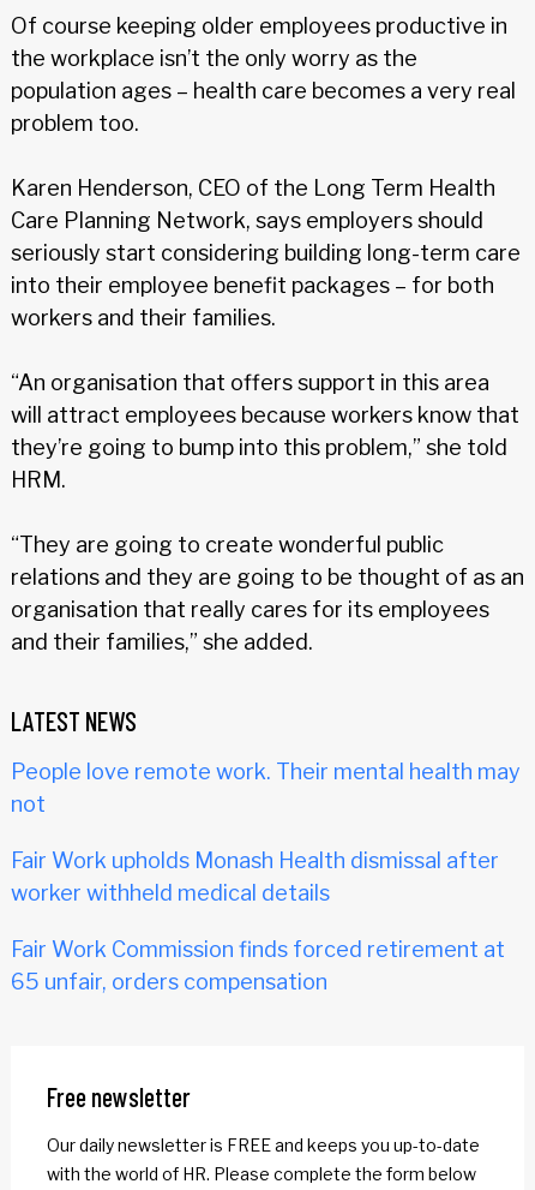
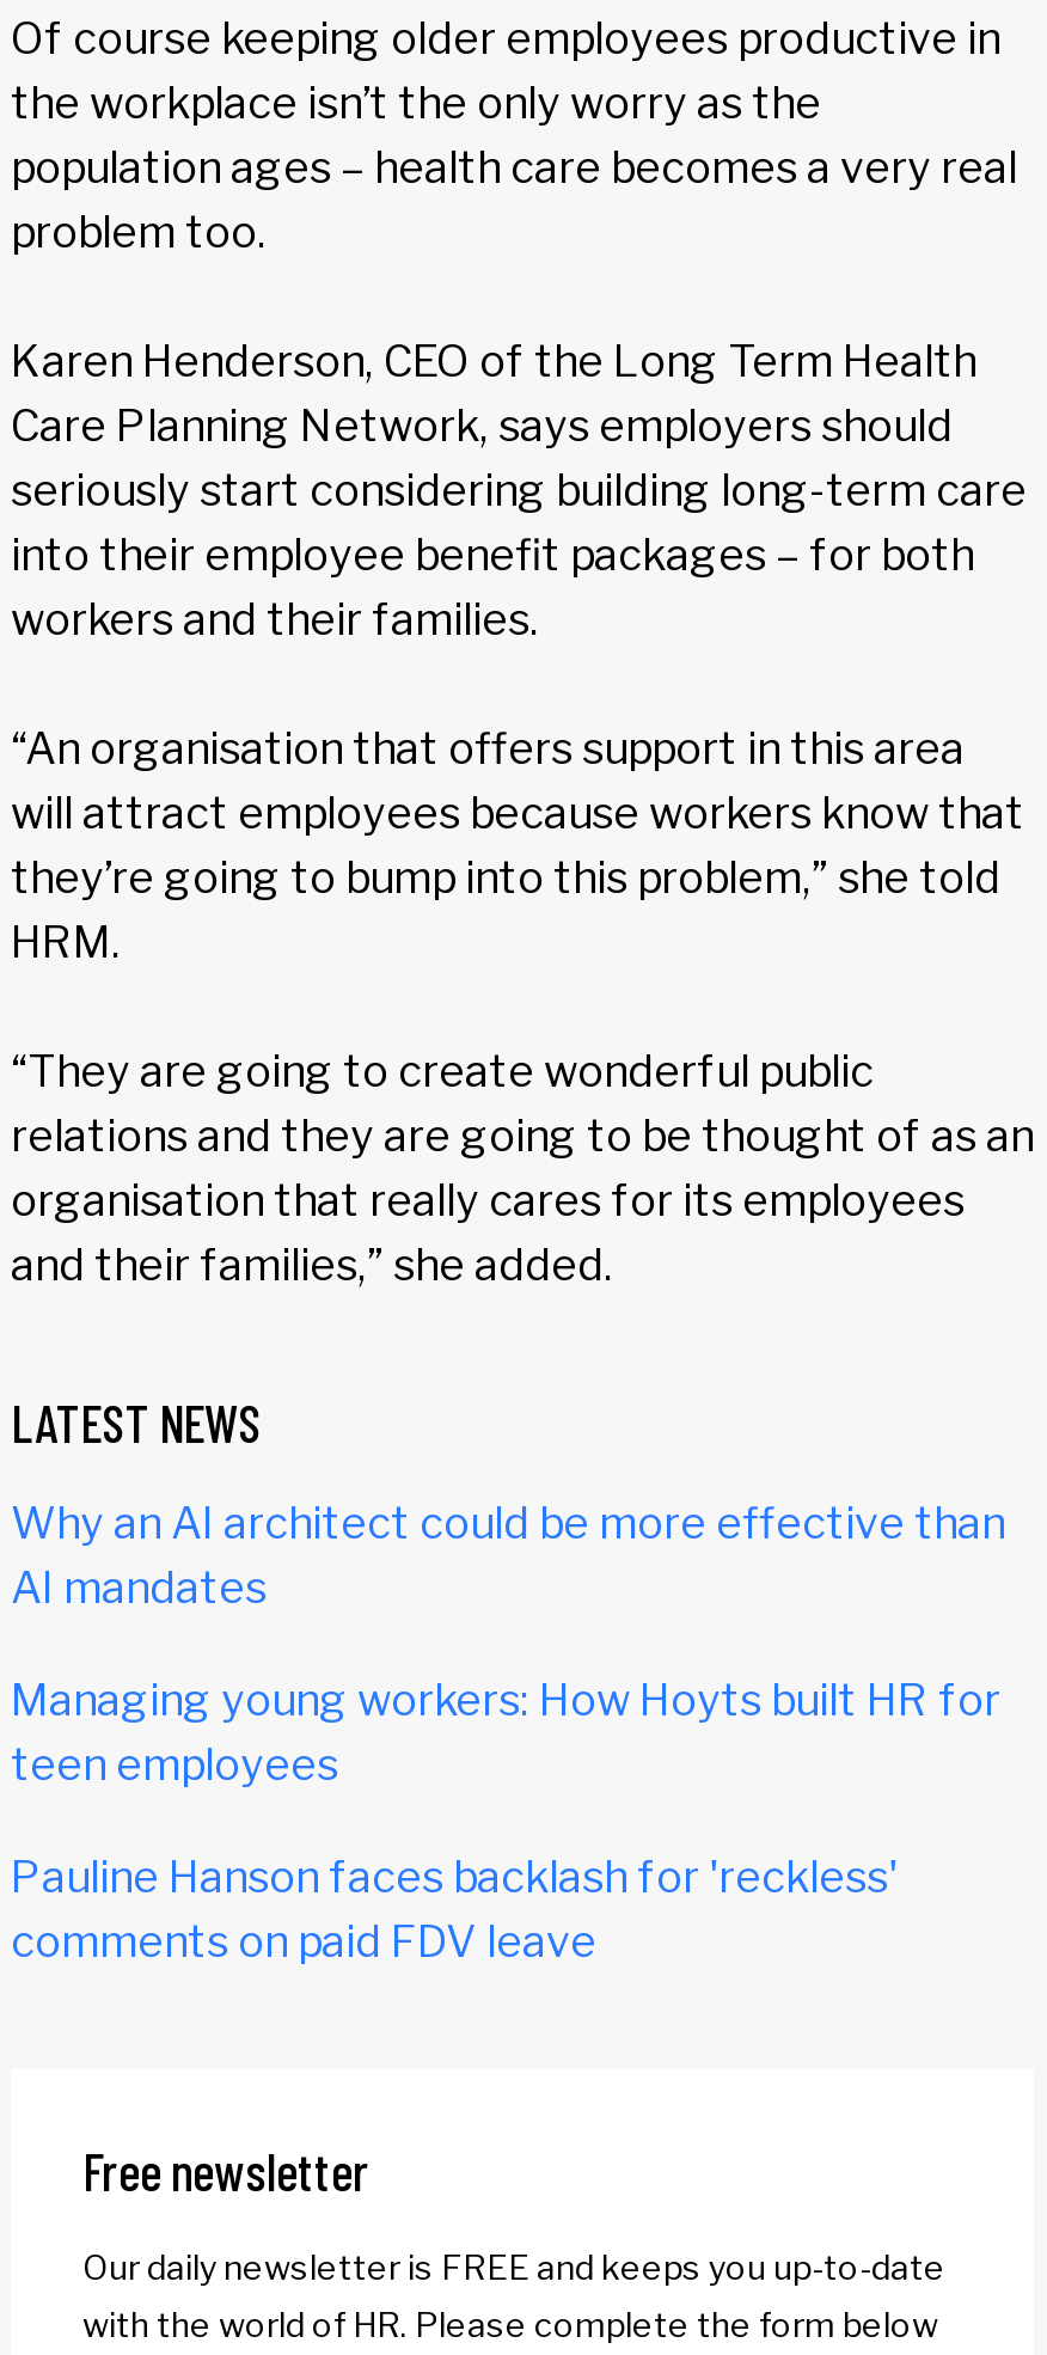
- People love remote work. Their mental health may
- not
+ Why an AI architect could be more effective than
+ AI mandates

- Fair Work upholds Monash Health dismissal after
- worker withheld medical details
+ Managing young workers: How Hoyts built HR for
+ teen employees

- Fair Work Commission finds forced retirement at
- 65 unfair, orders compensation
+ Pauline Hanson faces backlash for 'reckless'
+ comments on paid FDV leave
